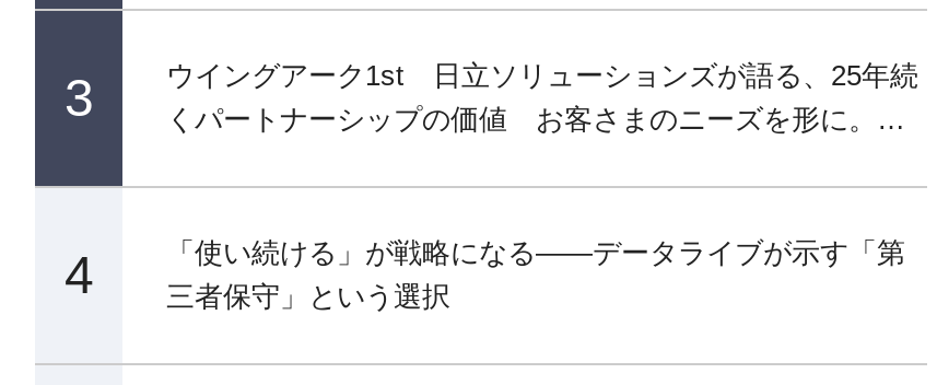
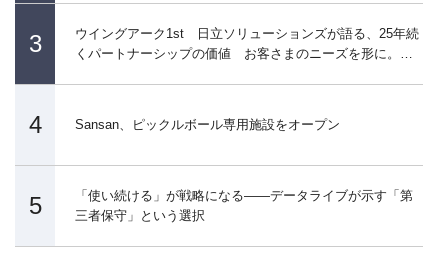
+ Sansan、ピックルボール専用施設をオープン
+ 5
